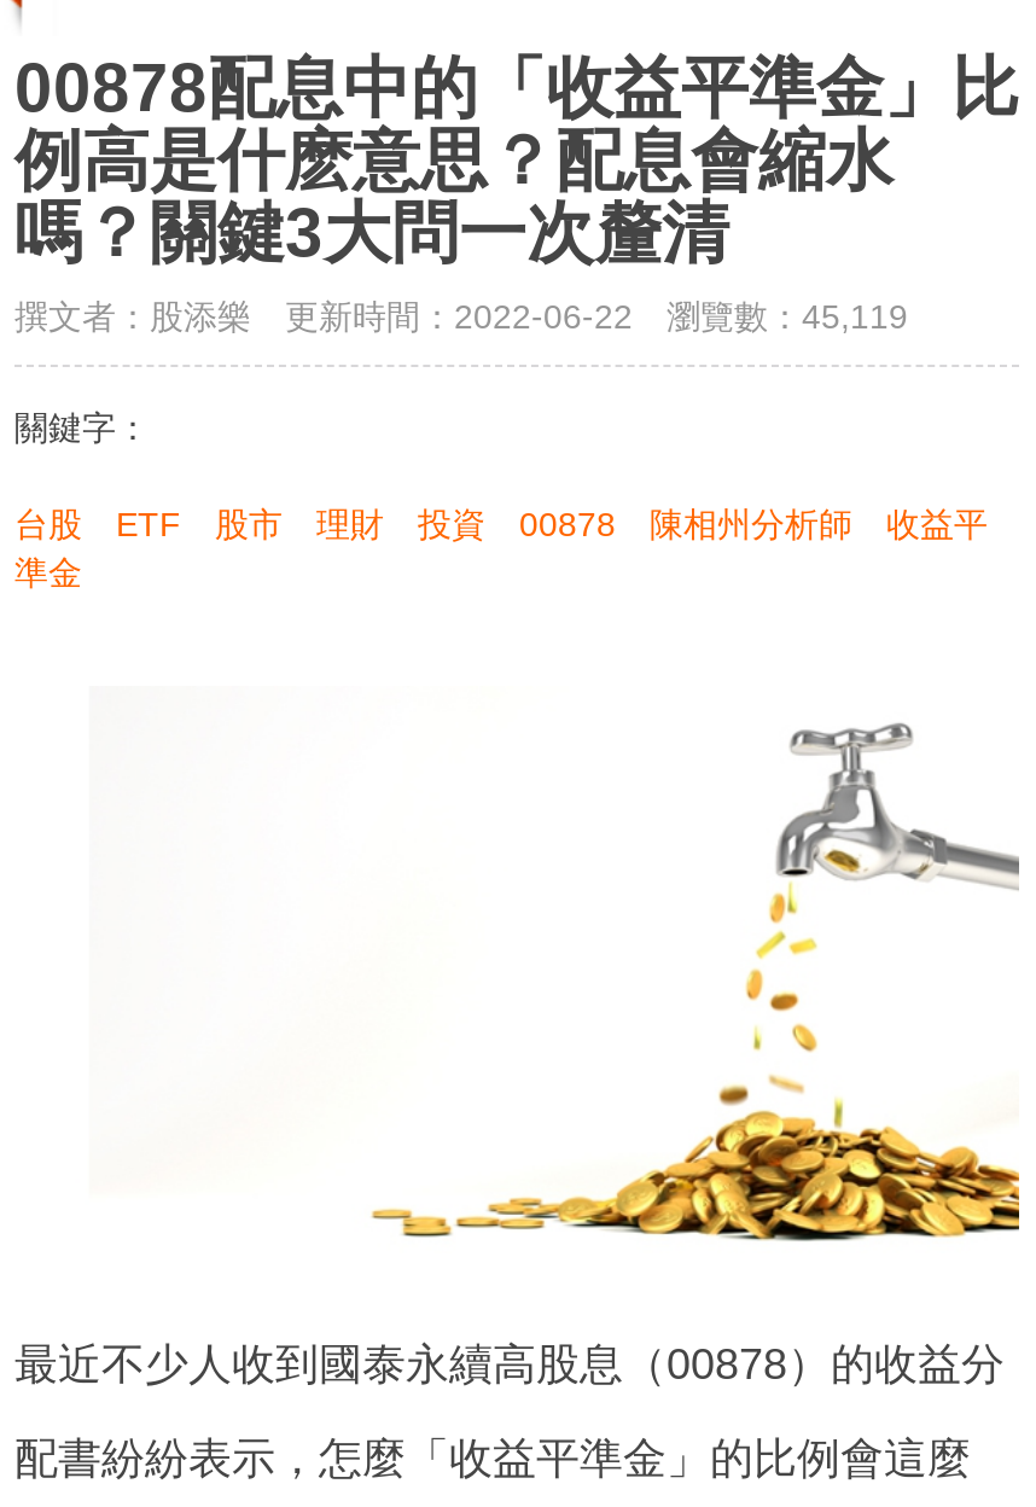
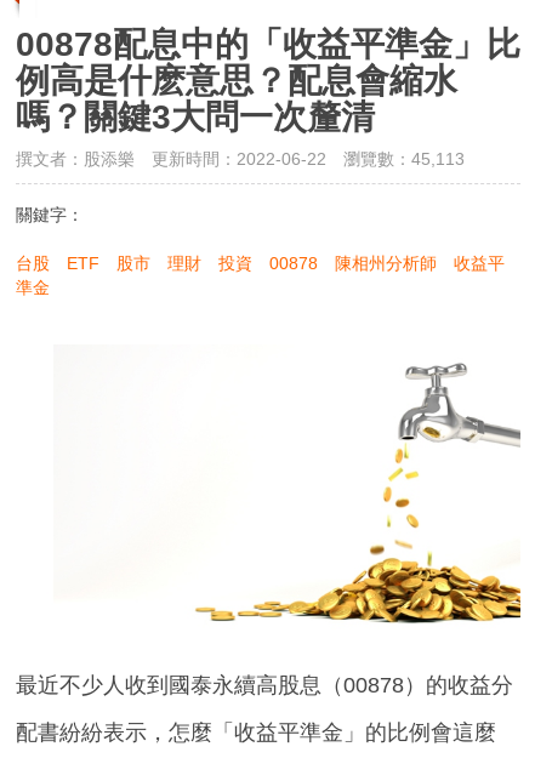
- 撰文者：股添樂 更新時間：2022-06-22 瀏覽數：45,119
+ 撰文者：股添樂 更新時間：2022-06-22 瀏覽數：45,113
